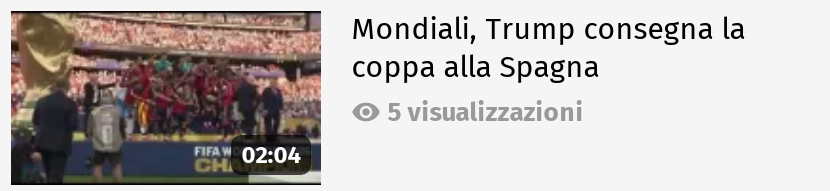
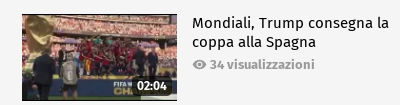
- 5 visualizzazioni
+ 34 visualizzazioni
